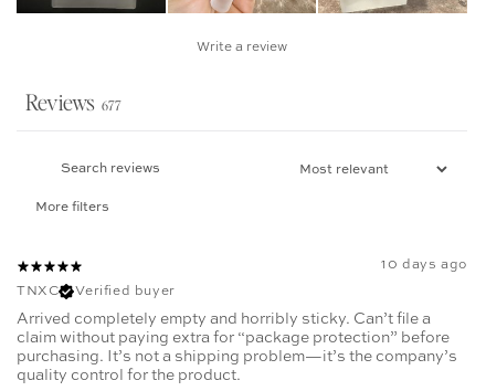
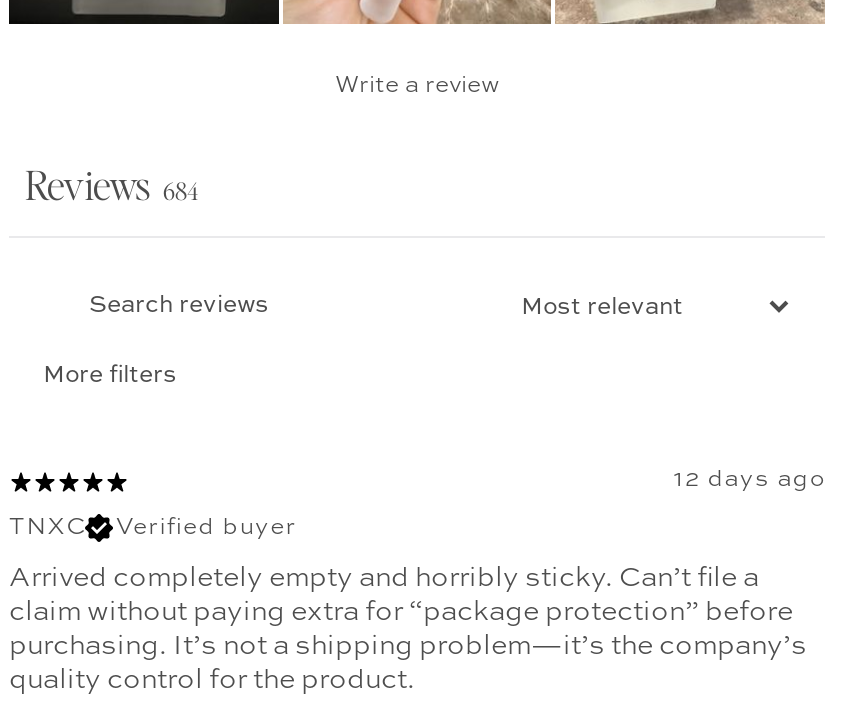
- Reviews 677
+ Reviews 684

- 10 days ago
+ 12 days ago
